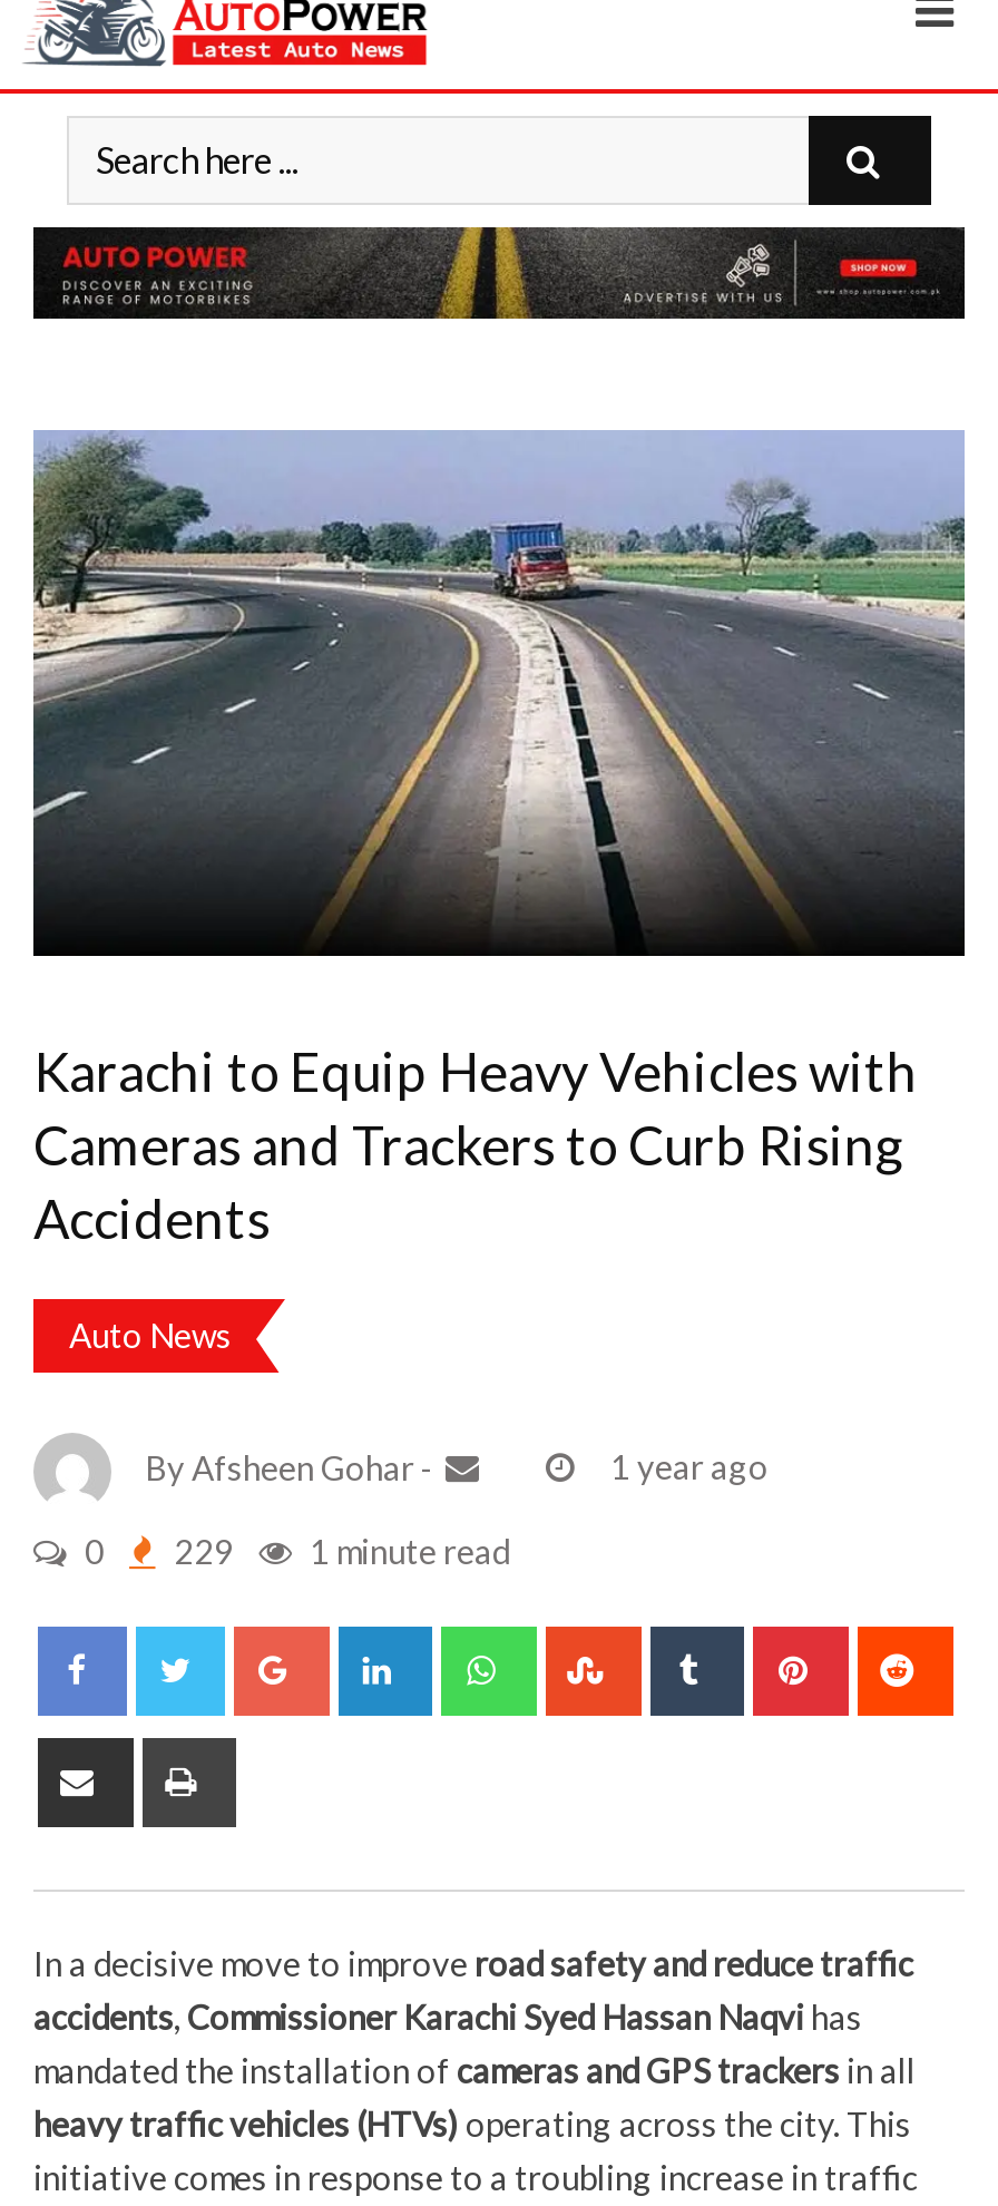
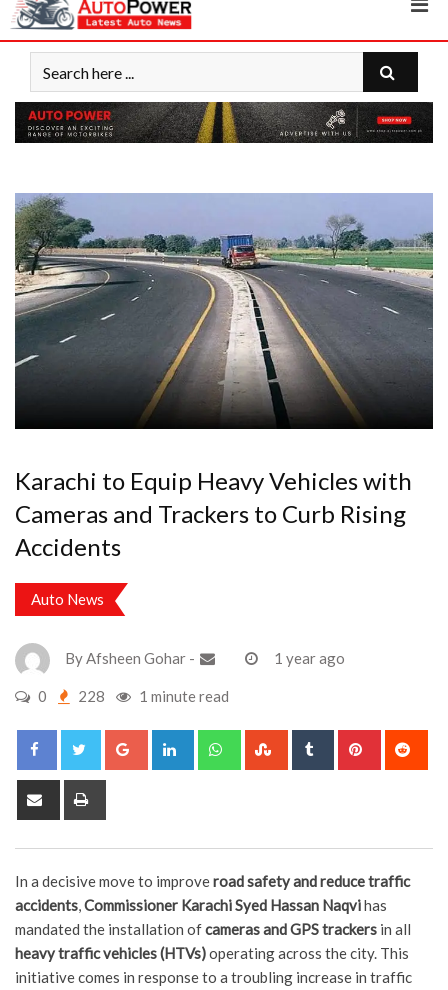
- 0 229 1 minute read
+ 0 228 1 minute read
